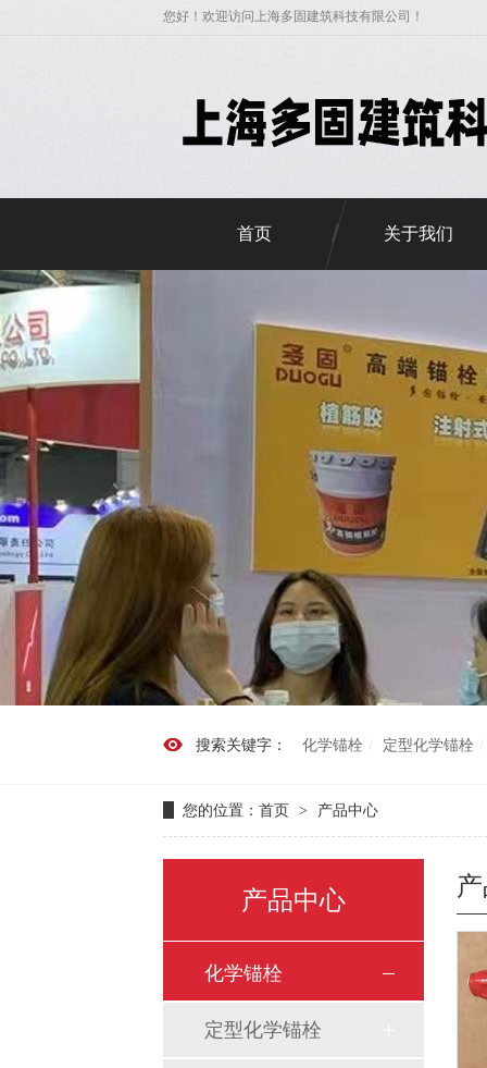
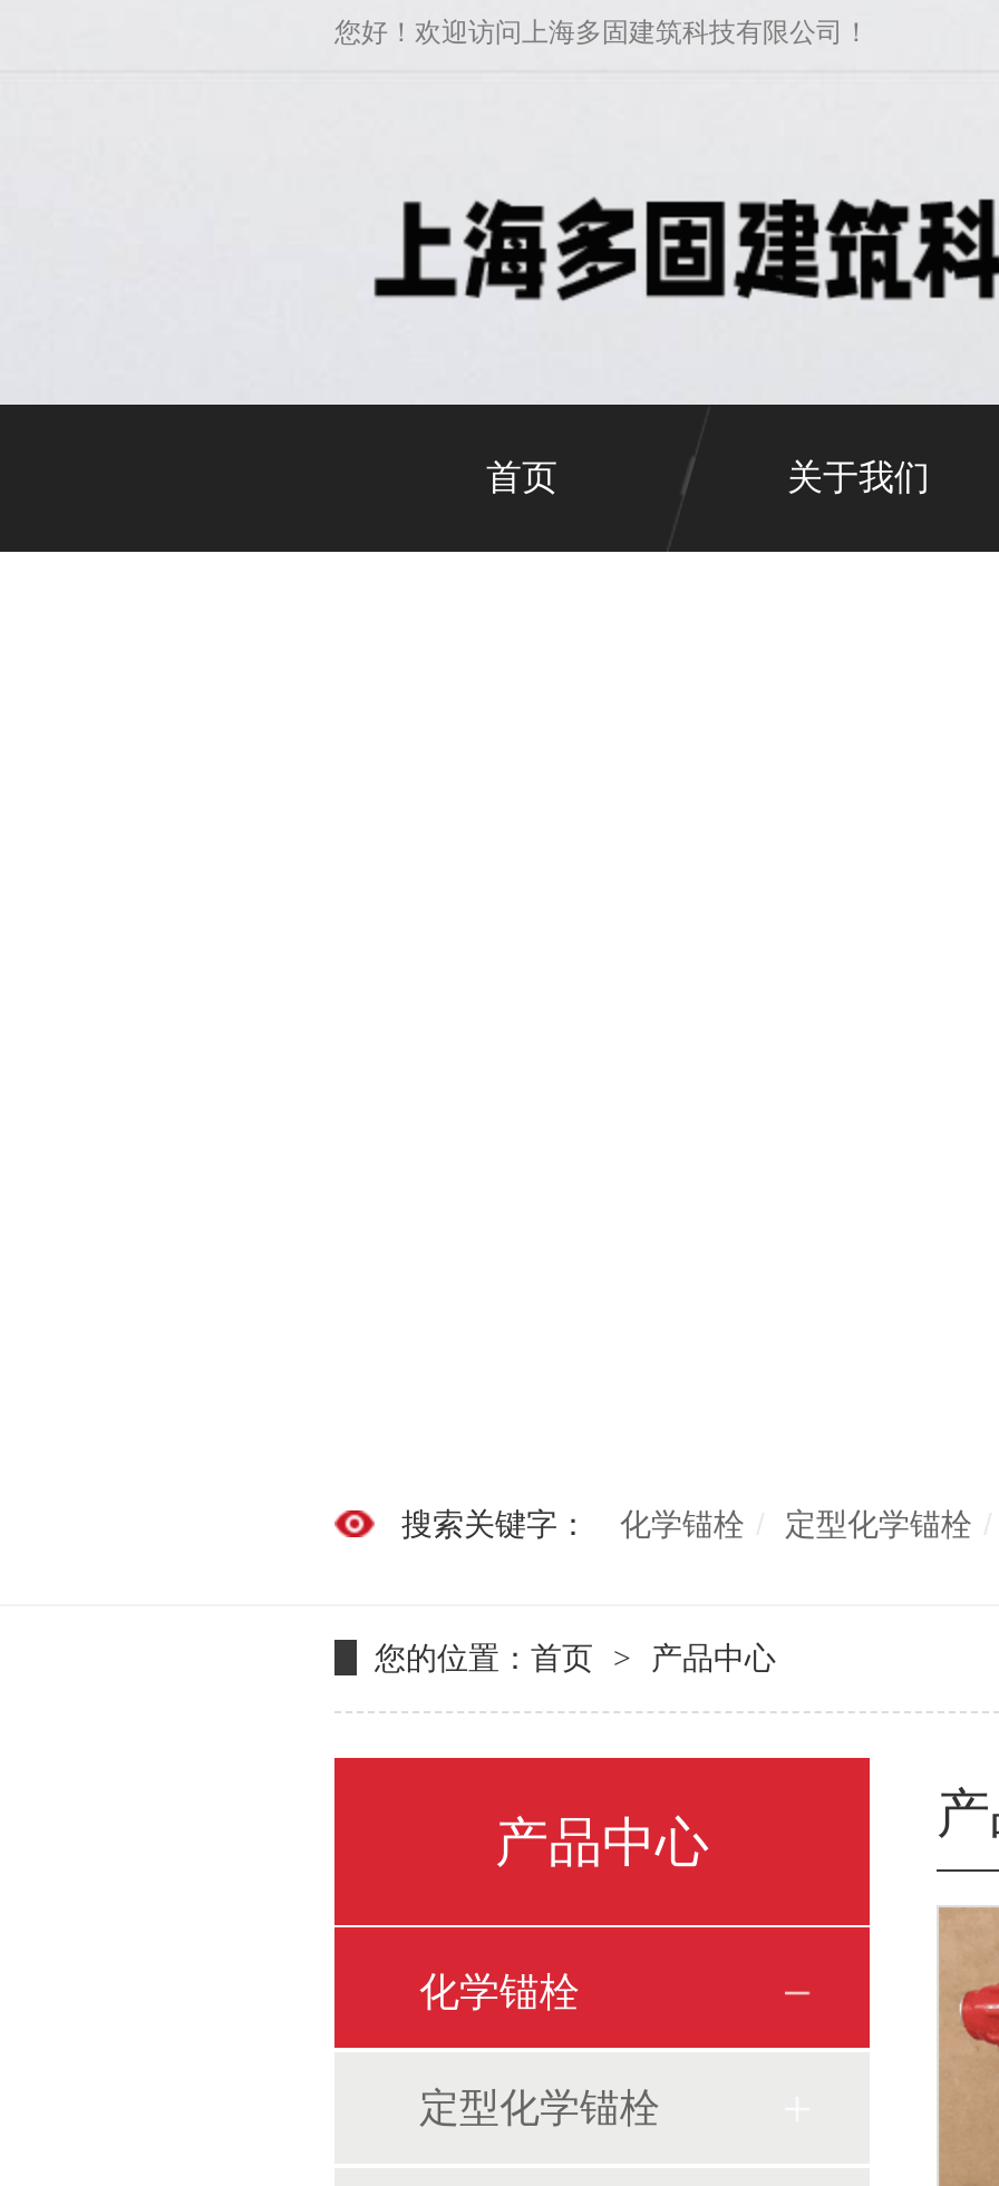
- [image]
